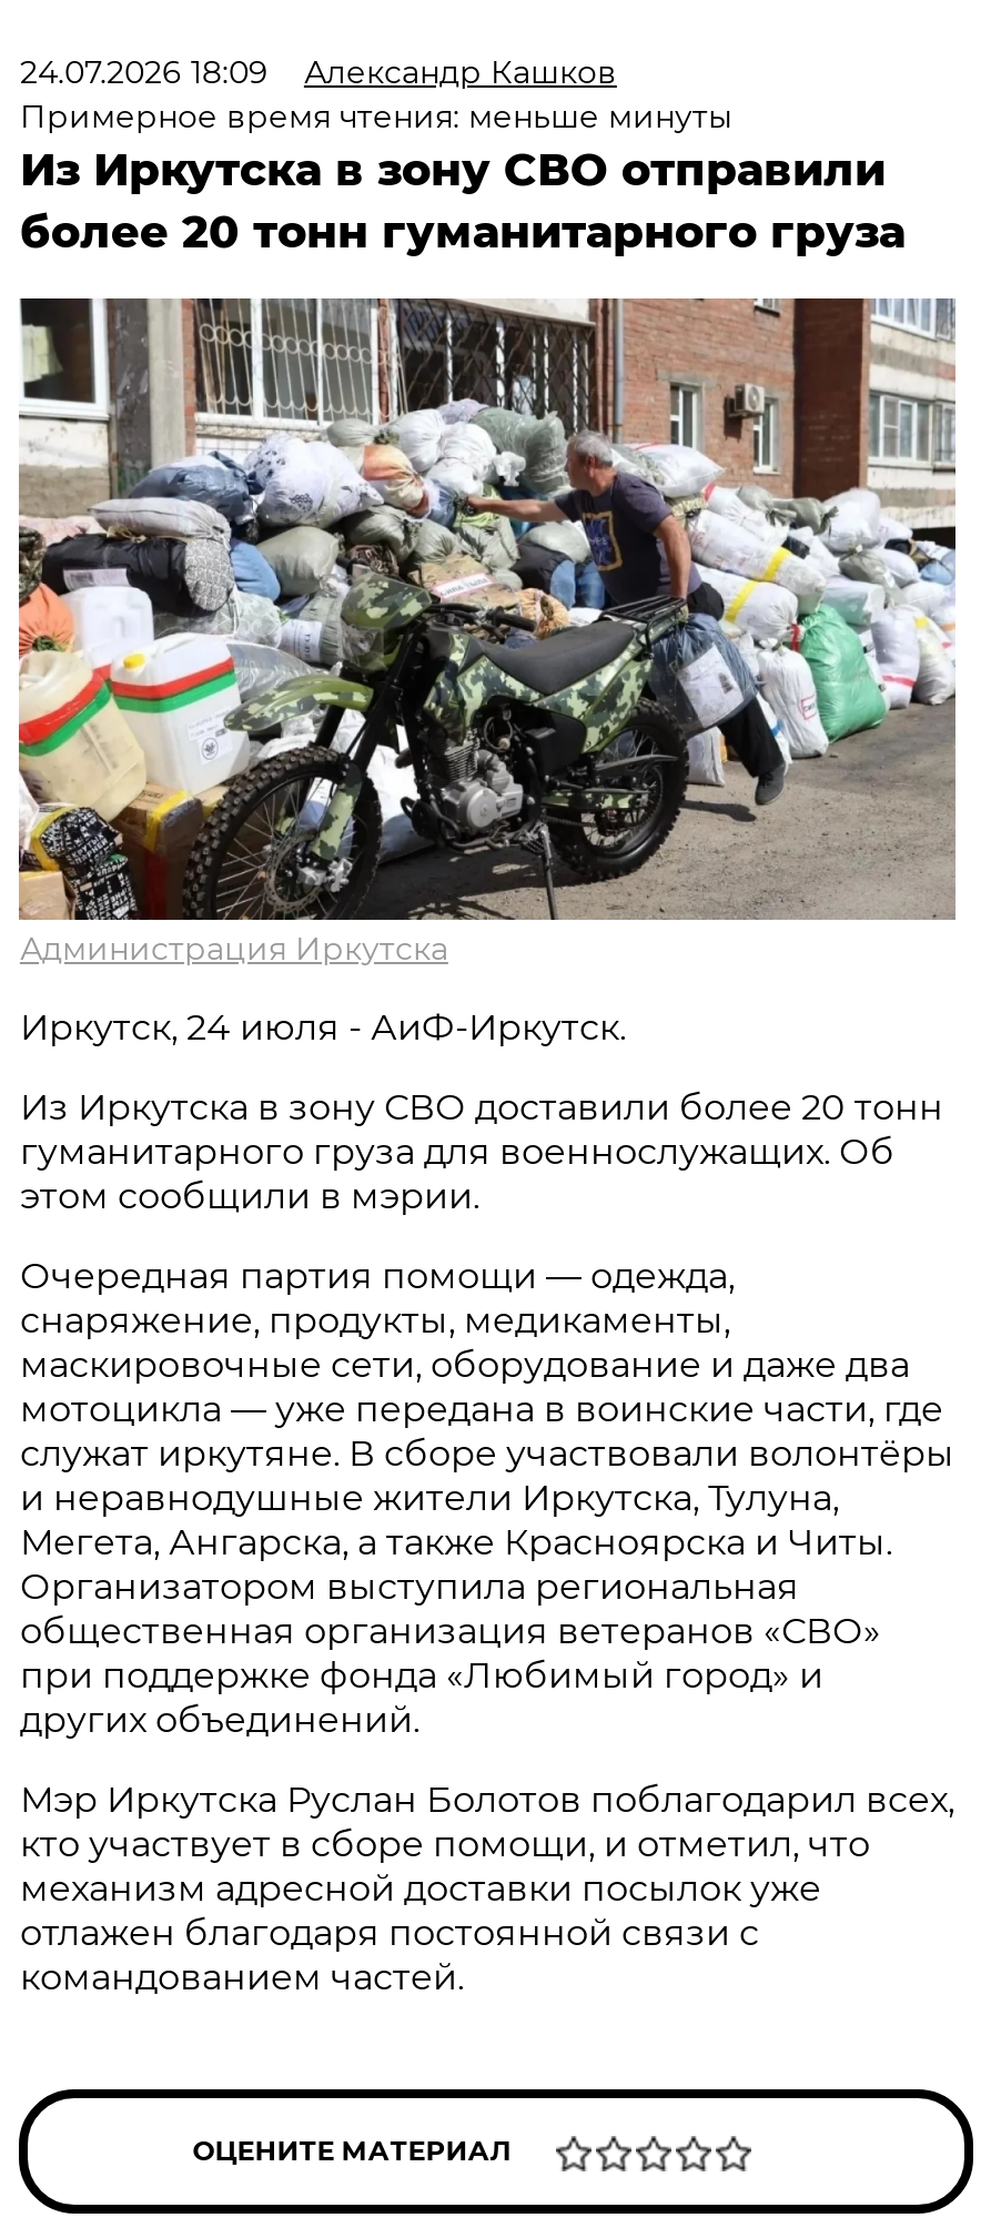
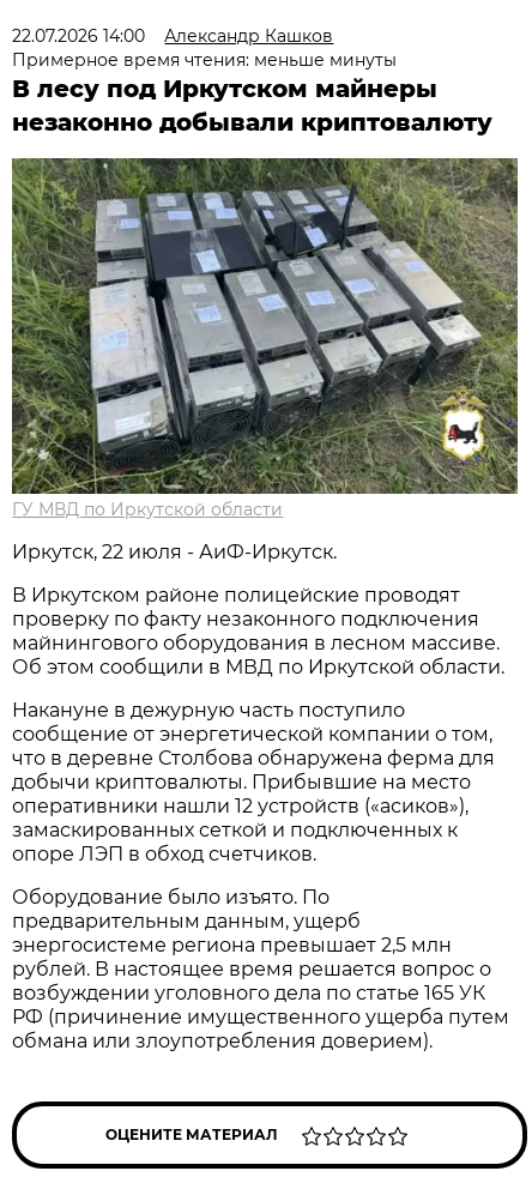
- 24.07.2026 18:09 Александр Кашков
+ 22.07.2026 14:00 Александр Кашков

- Из Иркутска в зону СВО отправили
- более 20 тонн гуманитарного груза
+ В лесу под Иркутском майнеры
+ незаконно добывали криптовалюту

- [image]
- Администрация Иркутска
+ [image]
+ ГУ МВД по Иркутской области

- Иркутск, 24 июля - АиФ-Иркутск.
+ Иркутск, 22 июля - АиФ-Иркутск.

- Из Иркутска в зону СВО доставили более 20 тонн
- гуманитарного груза для военнослужащих. Об
- этом сообщили в мэрии.
+ В Иркутском районе полицейские проводят
+ проверку по факту незаконного подключения
+ майнингового оборудования в лесном массиве.
+ Об этом сообщили в МВД по Иркутской области.

- Очередная партия помощи — одежда,
- снаряжение, продукты, медикаменты,
- маскировочные сети, оборудование и даже два
- мотоцикла — уже передана в воинские части, где
- служат иркутяне. В сборе участвовали волонтёры
- и неравнодушные жители Иркутска, Тулуна,
- Мегета, Ангарска, а также Красноярска и Читы.
- Организатором выступила региональная
- общественная организация ветеранов «СВО»
- при поддержке фонда «Любимый город» и
- других объединений.
+ Накануне в дежурную часть поступило
+ сообщение от энергетической компании о том,
+ что в деревне Столбова обнаружена ферма для
+ добычи криптовалюты. Прибывшие на место
+ оперативники нашли 12 устройств («асиков»),
+ замаскированных сеткой и подключенных к
+ опоре ЛЭП в обход счетчиков.

- Мэр Иркутска Руслан Болотов поблагодарил всех,
- кто участвует в сборе помощи, и отметил, что
- механизм адресной доставки посылок уже
- отлажен благодаря постоянной связи с
- командованием частей.
+ Оборудование было изъято. По
+ предварительным данным, ущерб
+ энергосистеме региона превышает 2,5 млн
+ рублей. В настоящее время решается вопрос о
+ возбуждении уголовного дела по статье 165 УК
+ РФ (причинение имущественного ущерба путем
+ обмана или злоупотребления доверием).
